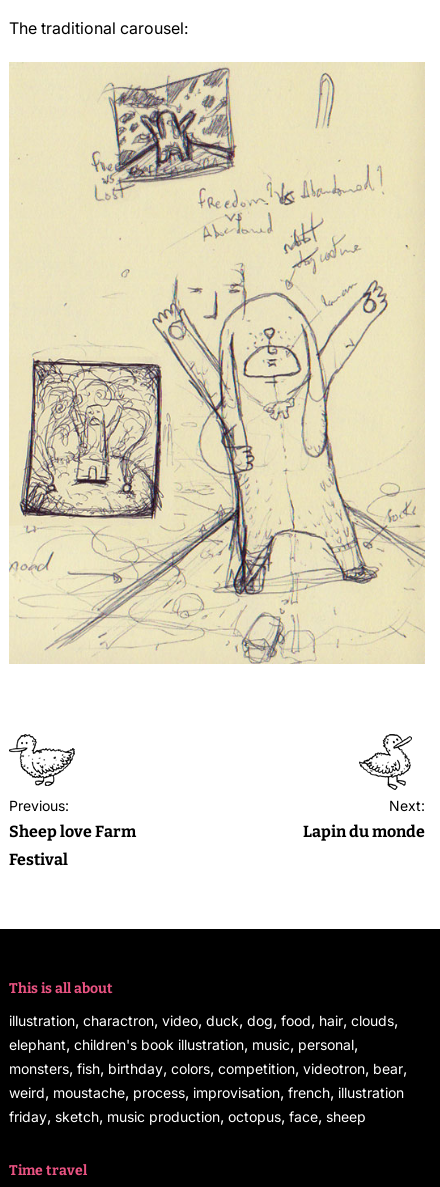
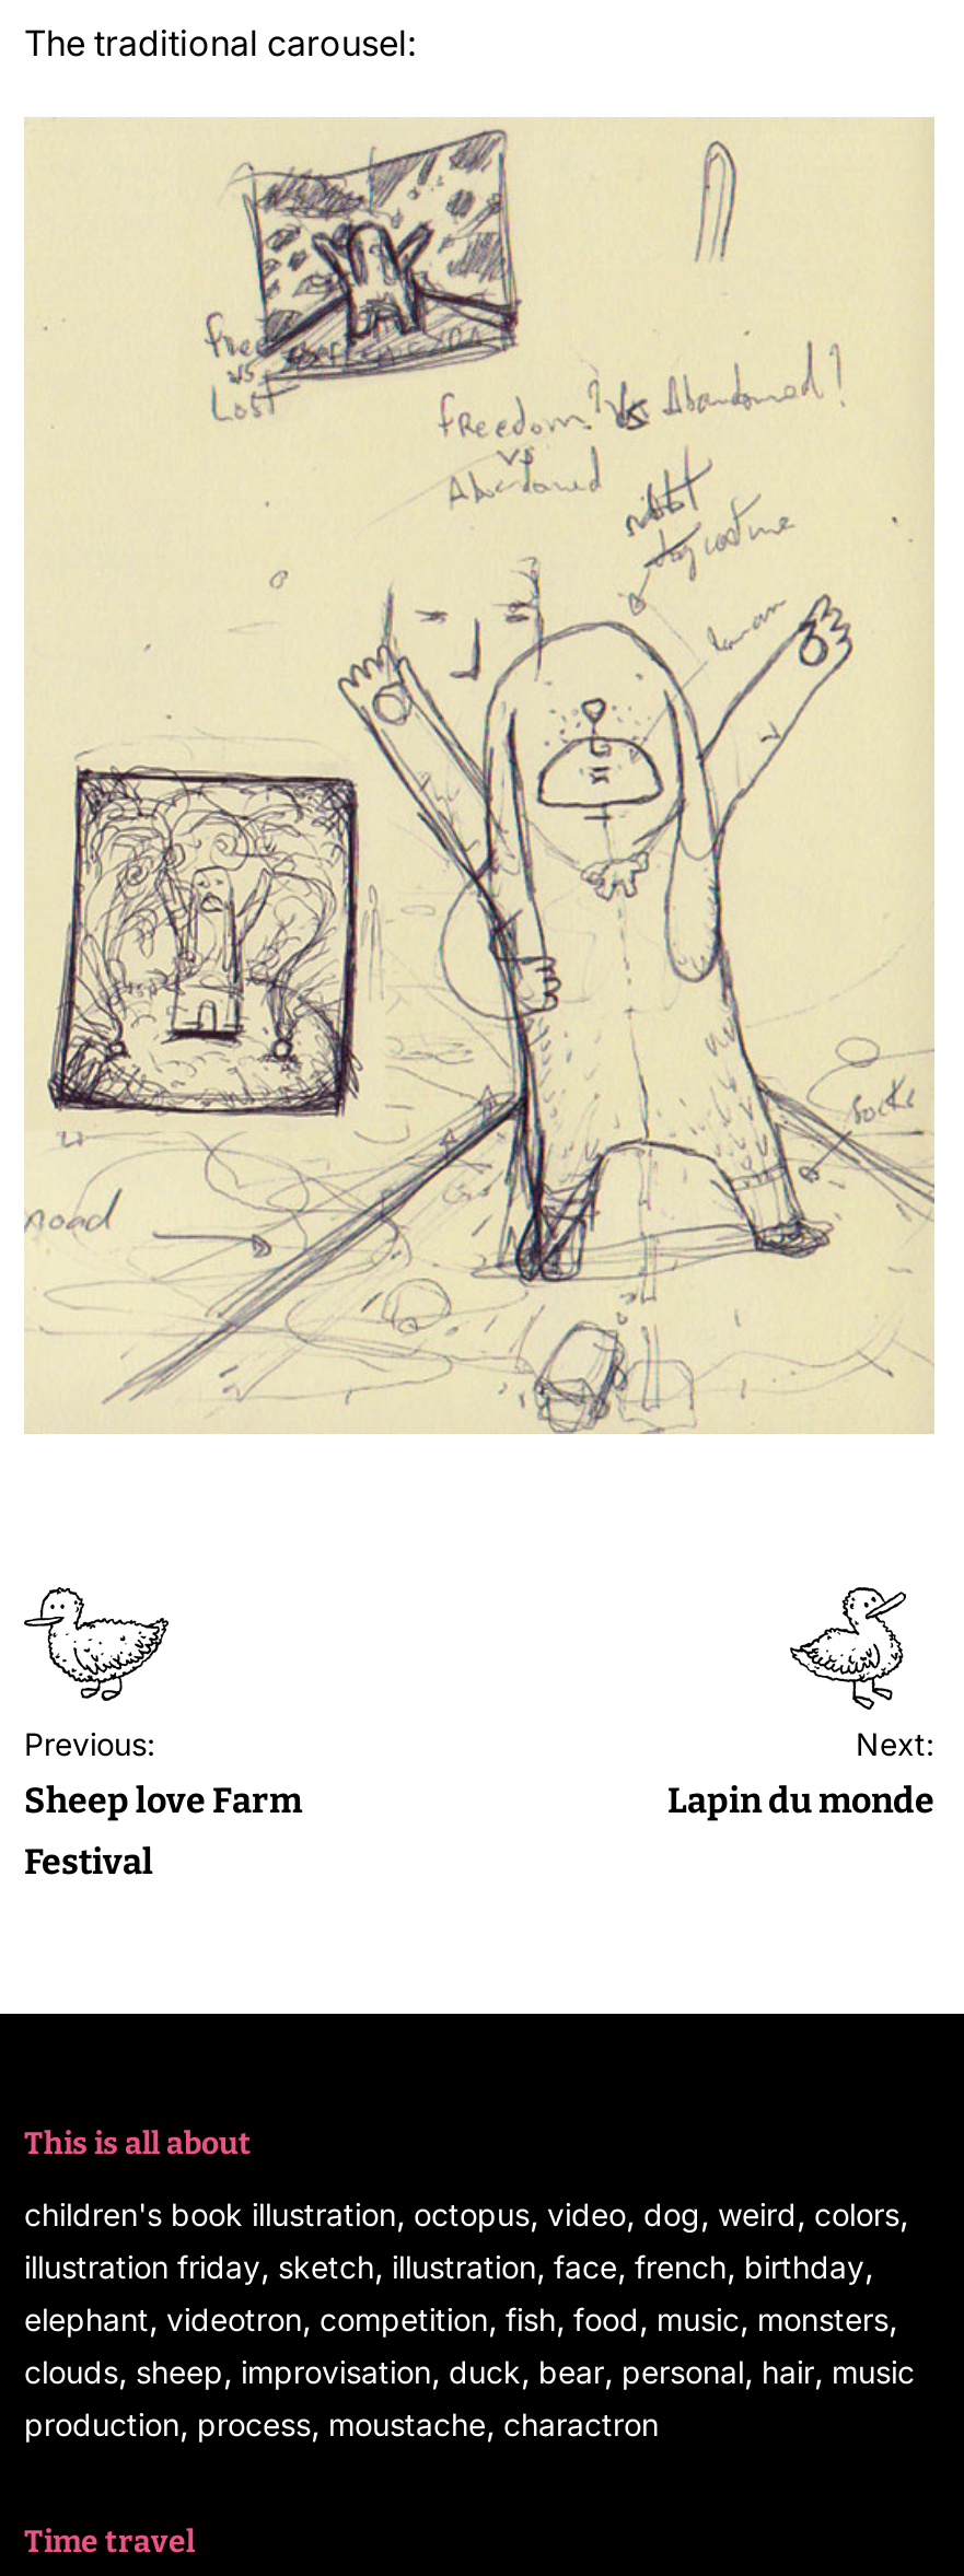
- illustration, charactron, video, duck, dog, food, hair, clouds,
- elephant, children's book illustration, music, personal,
- monsters, fish, birthday, colors, competition, videotron, bear,
- weird, moustache, process, improvisation, french, illustration
- friday, sketch, music production, octopus, face, sheep
+ children's book illustration, octopus, video, dog, weird, colors,
+ illustration friday, sketch, illustration, face, french, birthday,
+ elephant, videotron, competition, fish, food, music, monsters,
+ clouds, sheep, improvisation, duck, bear, personal, hair, music
+ production, process, moustache, charactron
